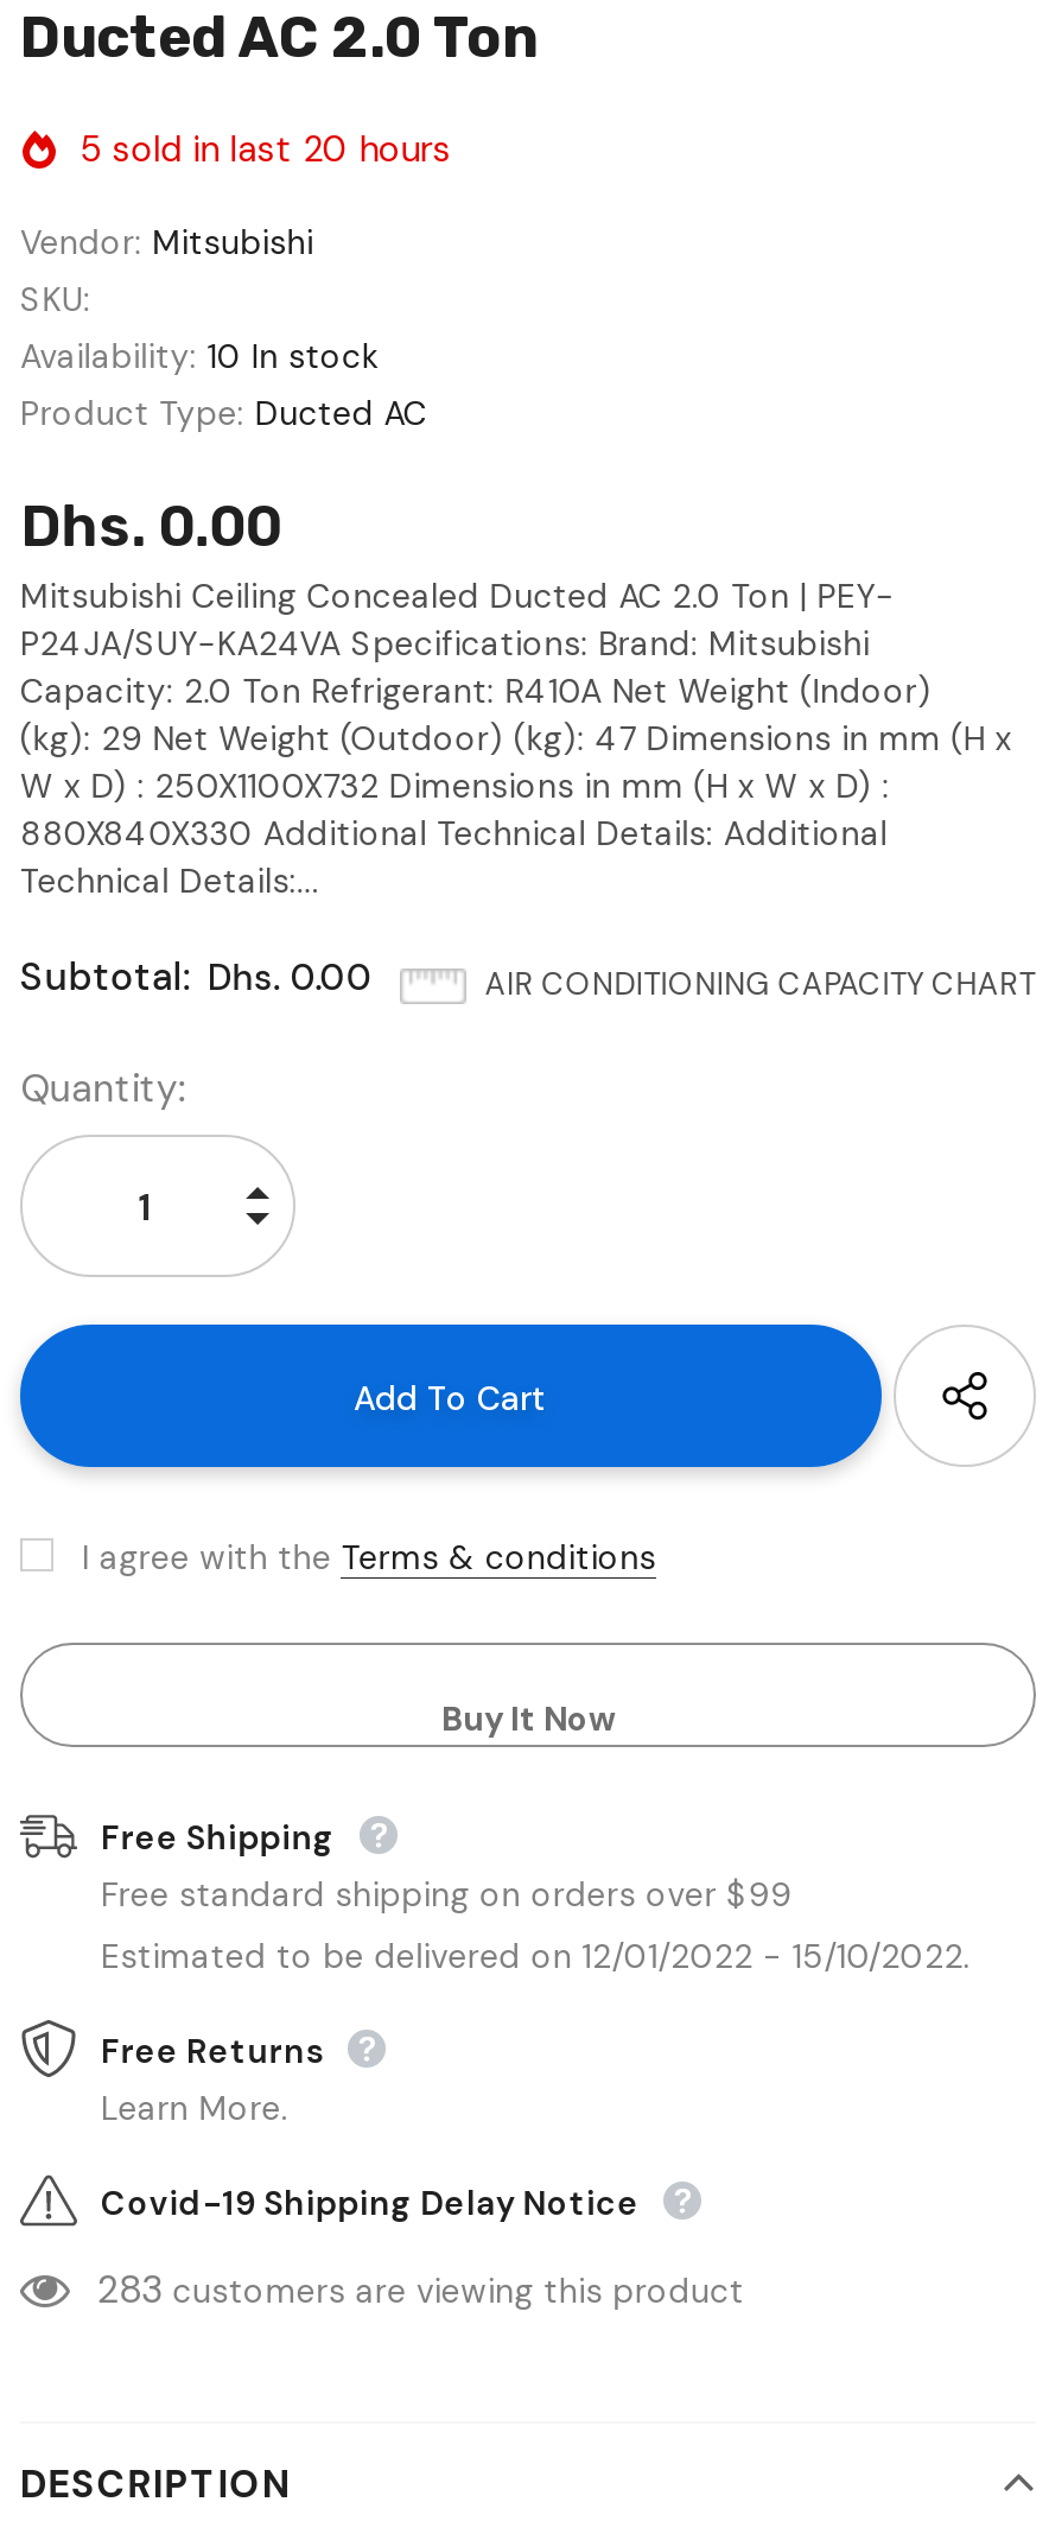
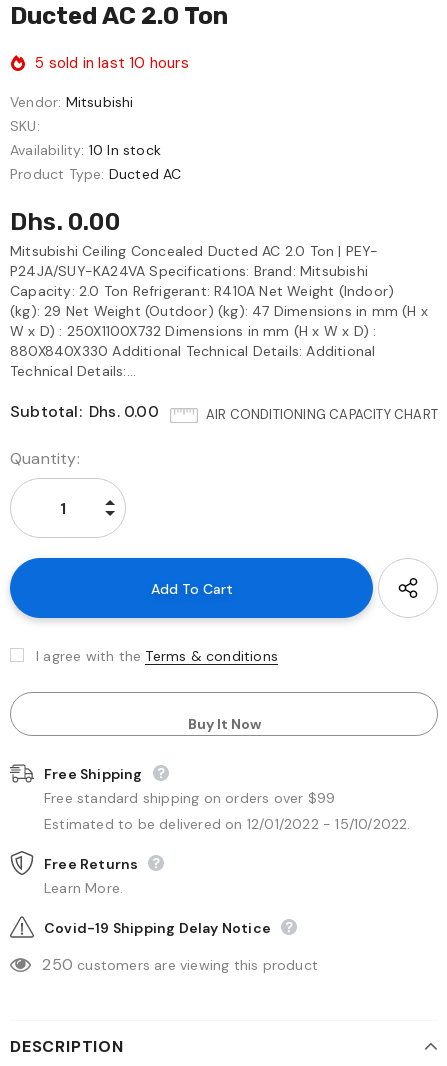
- 5 sold in last 20 hours
+ 5 sold in last 10 hours

- 283 customers are viewing this product
+ 250 customers are viewing this product
